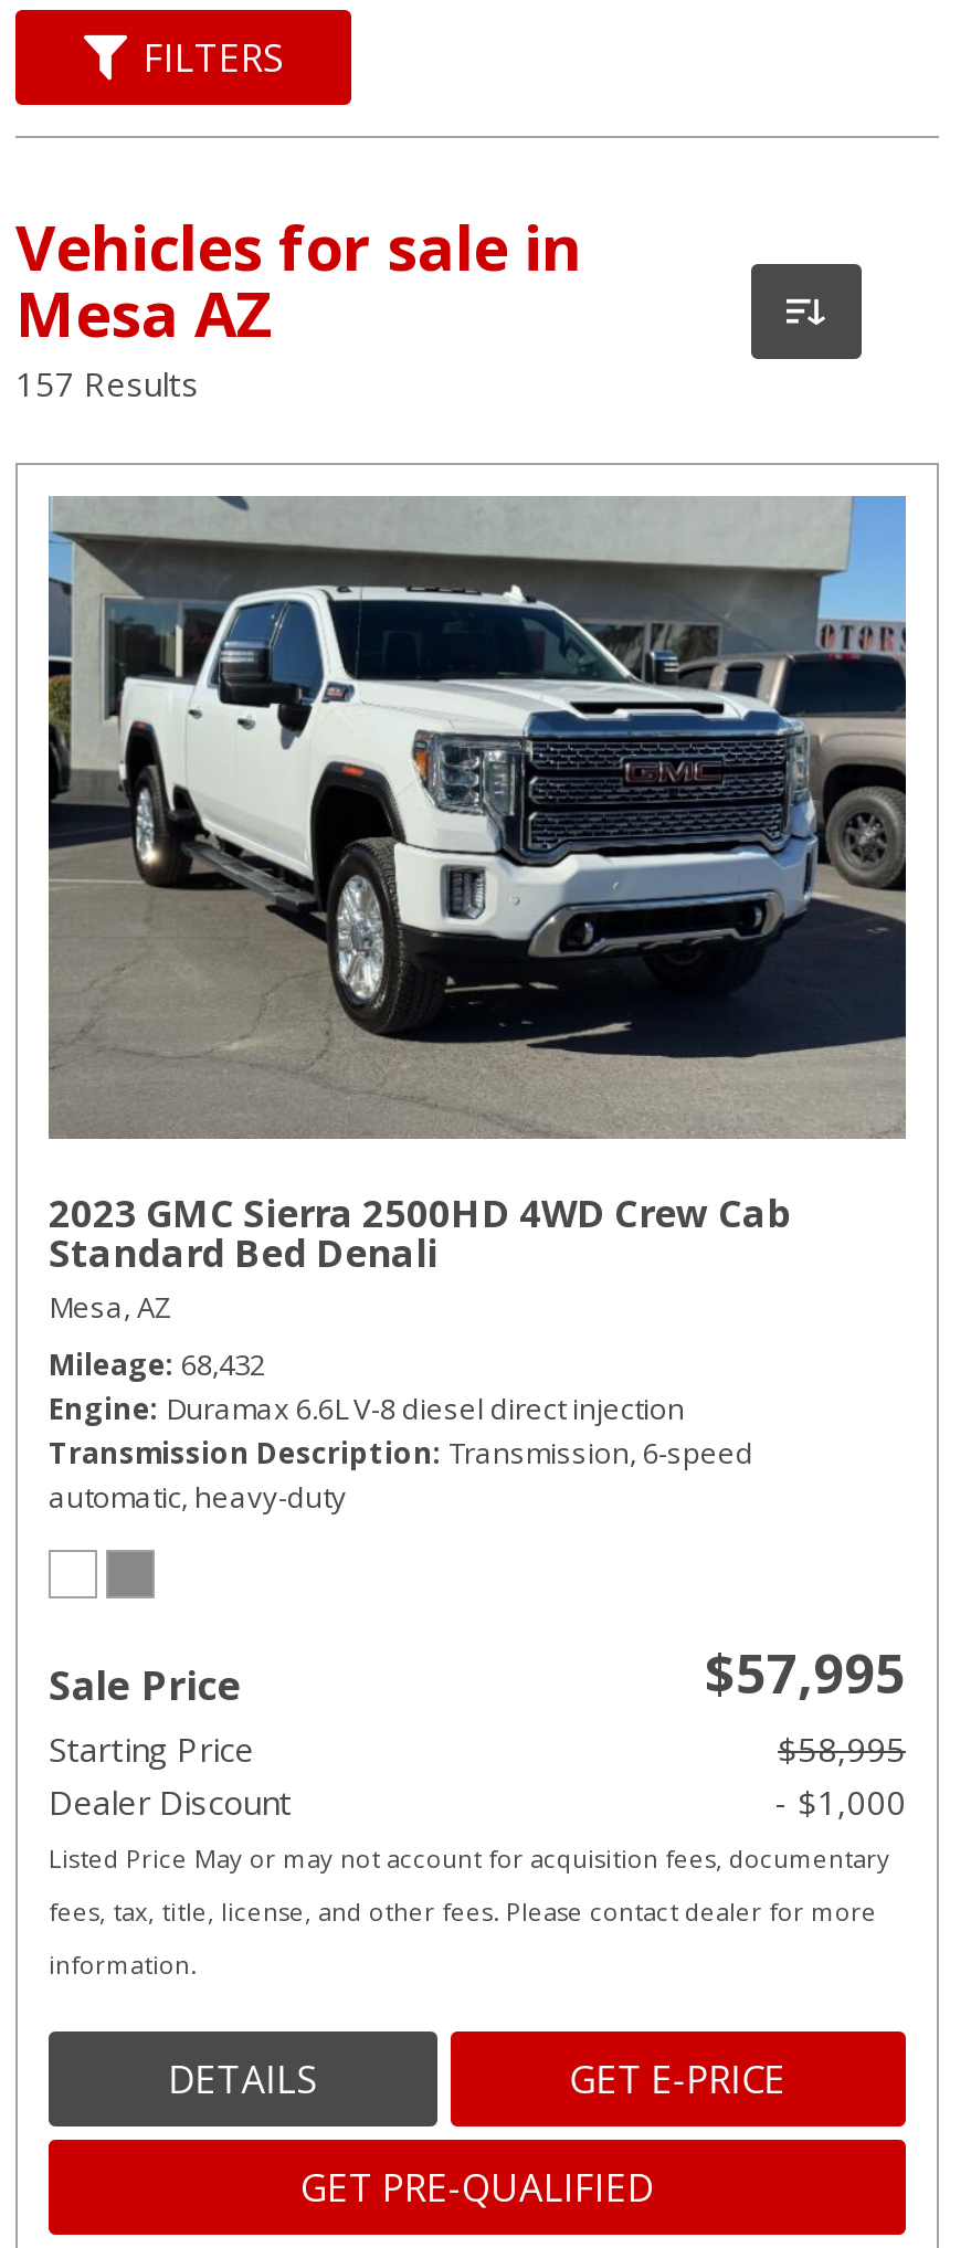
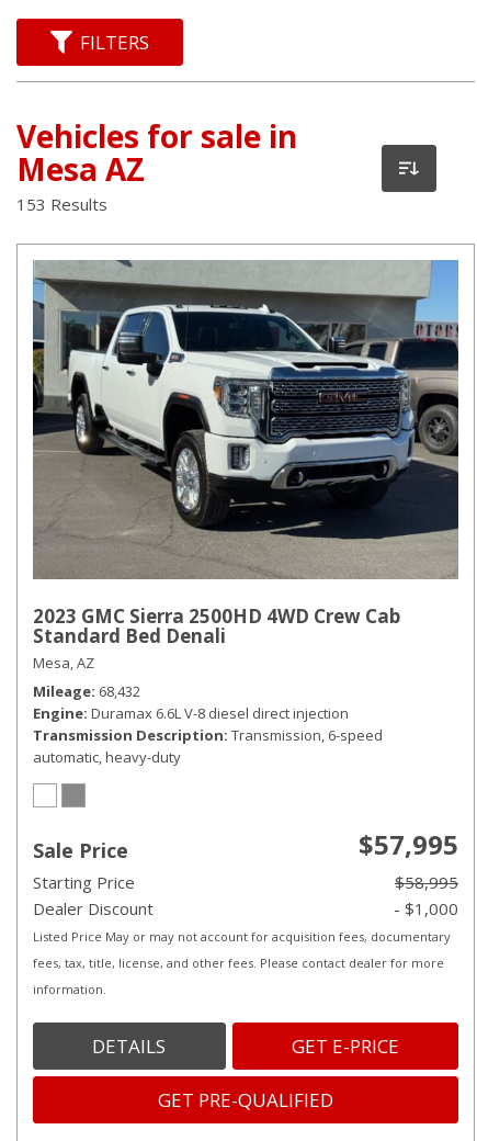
- 157 Results
+ 153 Results
